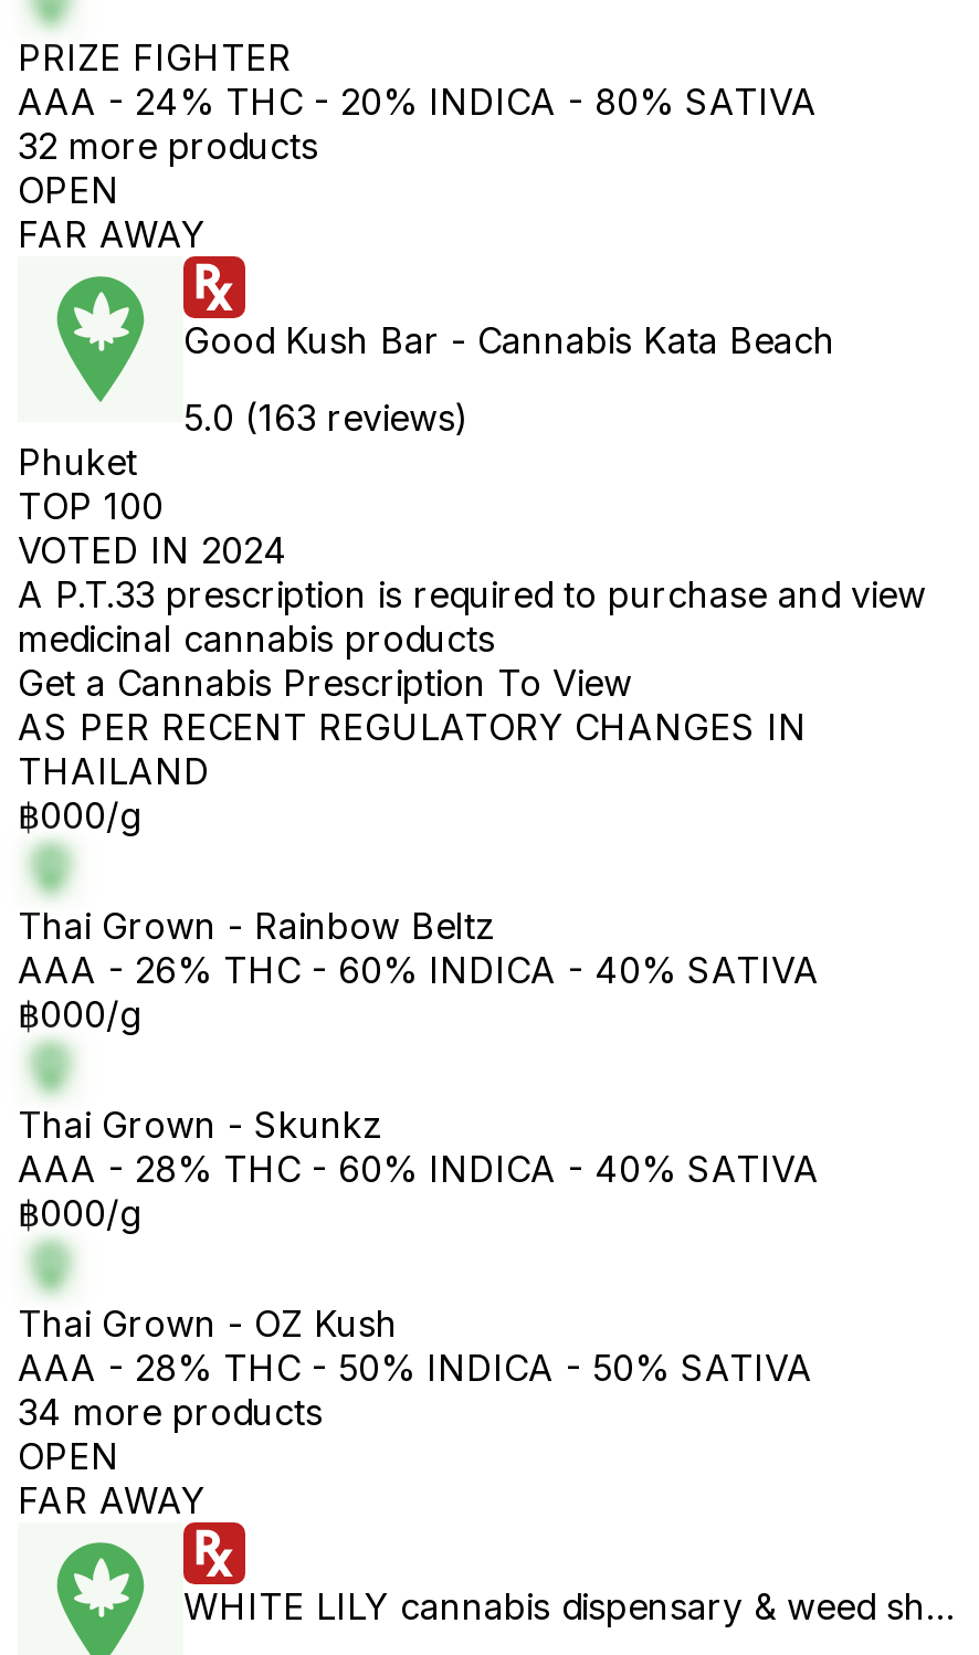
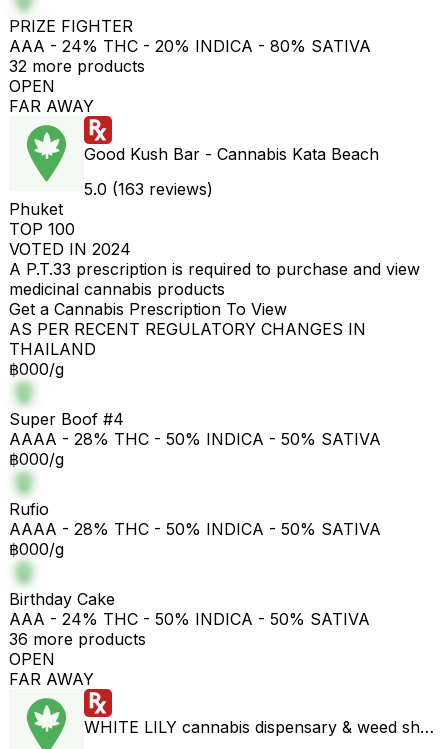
- Thai Grown - Rainbow Beltz
- AAA - 26% THC - 60% INDICA - 40% SATIVA
+ Super Boof #4
+ AAAA - 28% THC - 50% INDICA - 50% SATIVA

- Thai Grown - Skunkz
- AAA - 28% THC - 60% INDICA - 40% SATIVA
+ Rufio
+ AAAA - 28% THC - 50% INDICA - 50% SATIVA

- Thai Grown - OZ Kush
- AAA - 28% THC - 50% INDICA - 50% SATIVA
- 34 more products
+ Birthday Cake
+ AAA - 24% THC - 50% INDICA - 50% SATIVA
+ 36 more products
